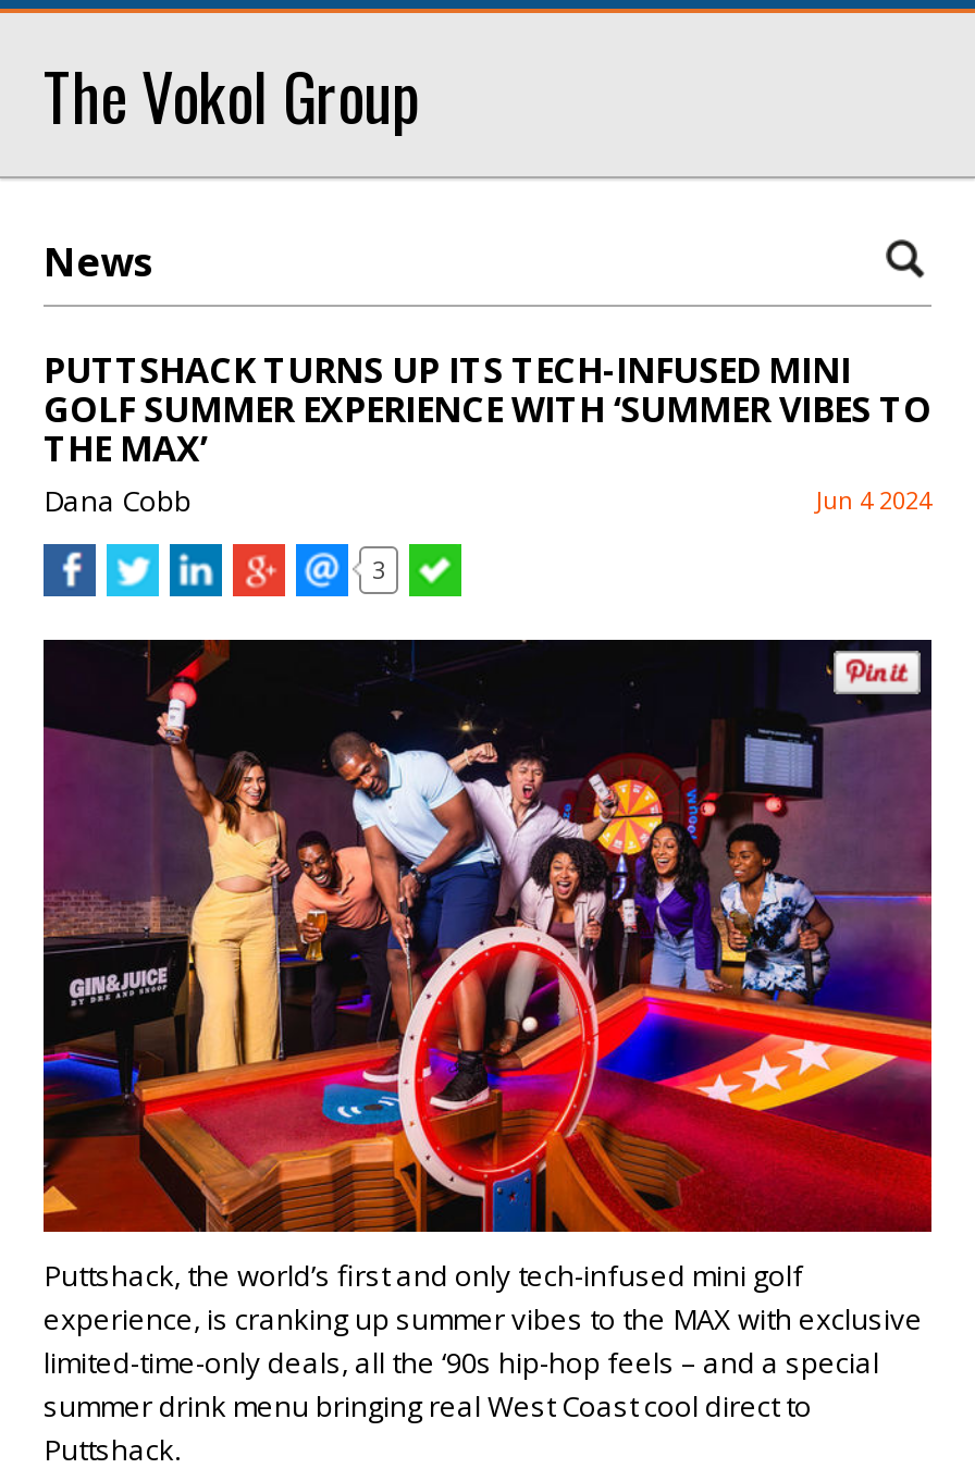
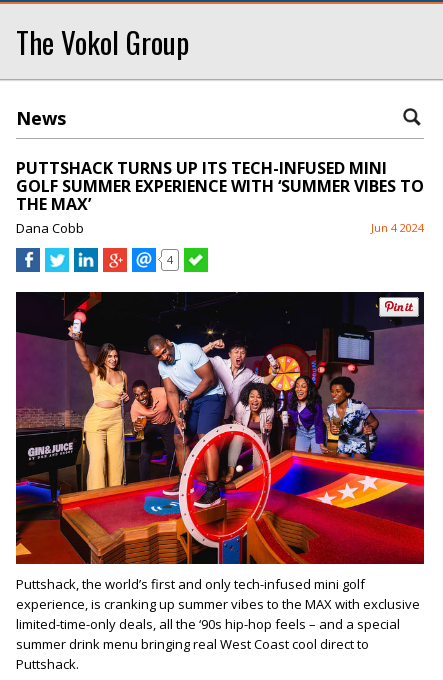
- 3
+ 4
